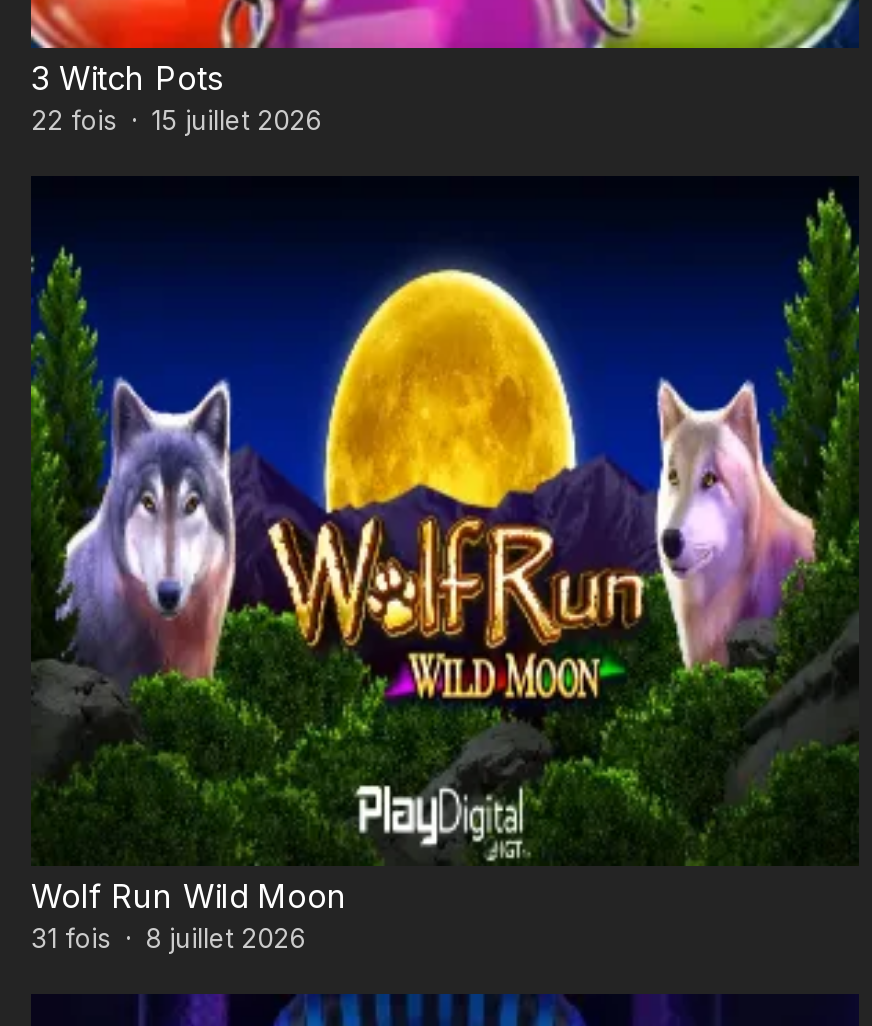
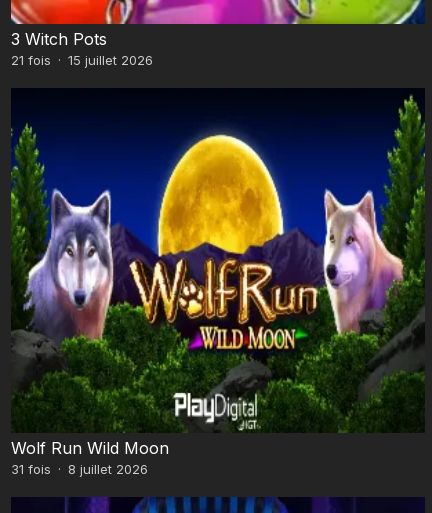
- 22 fois · 15 juillet 2026
+ 21 fois · 15 juillet 2026
